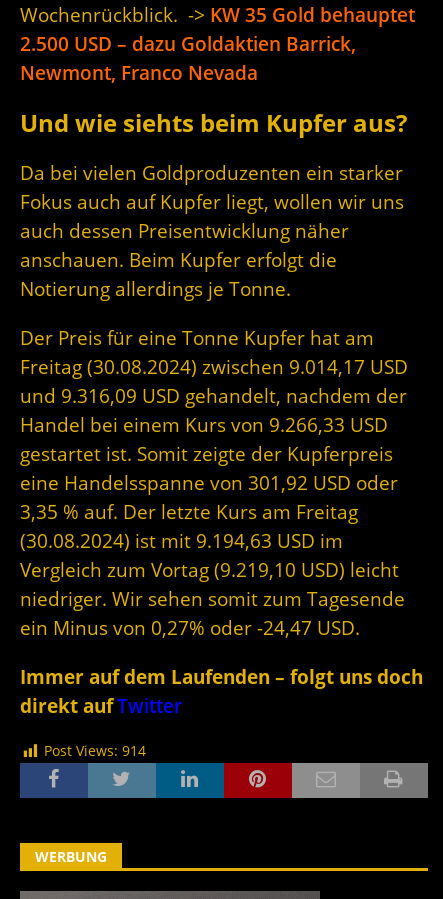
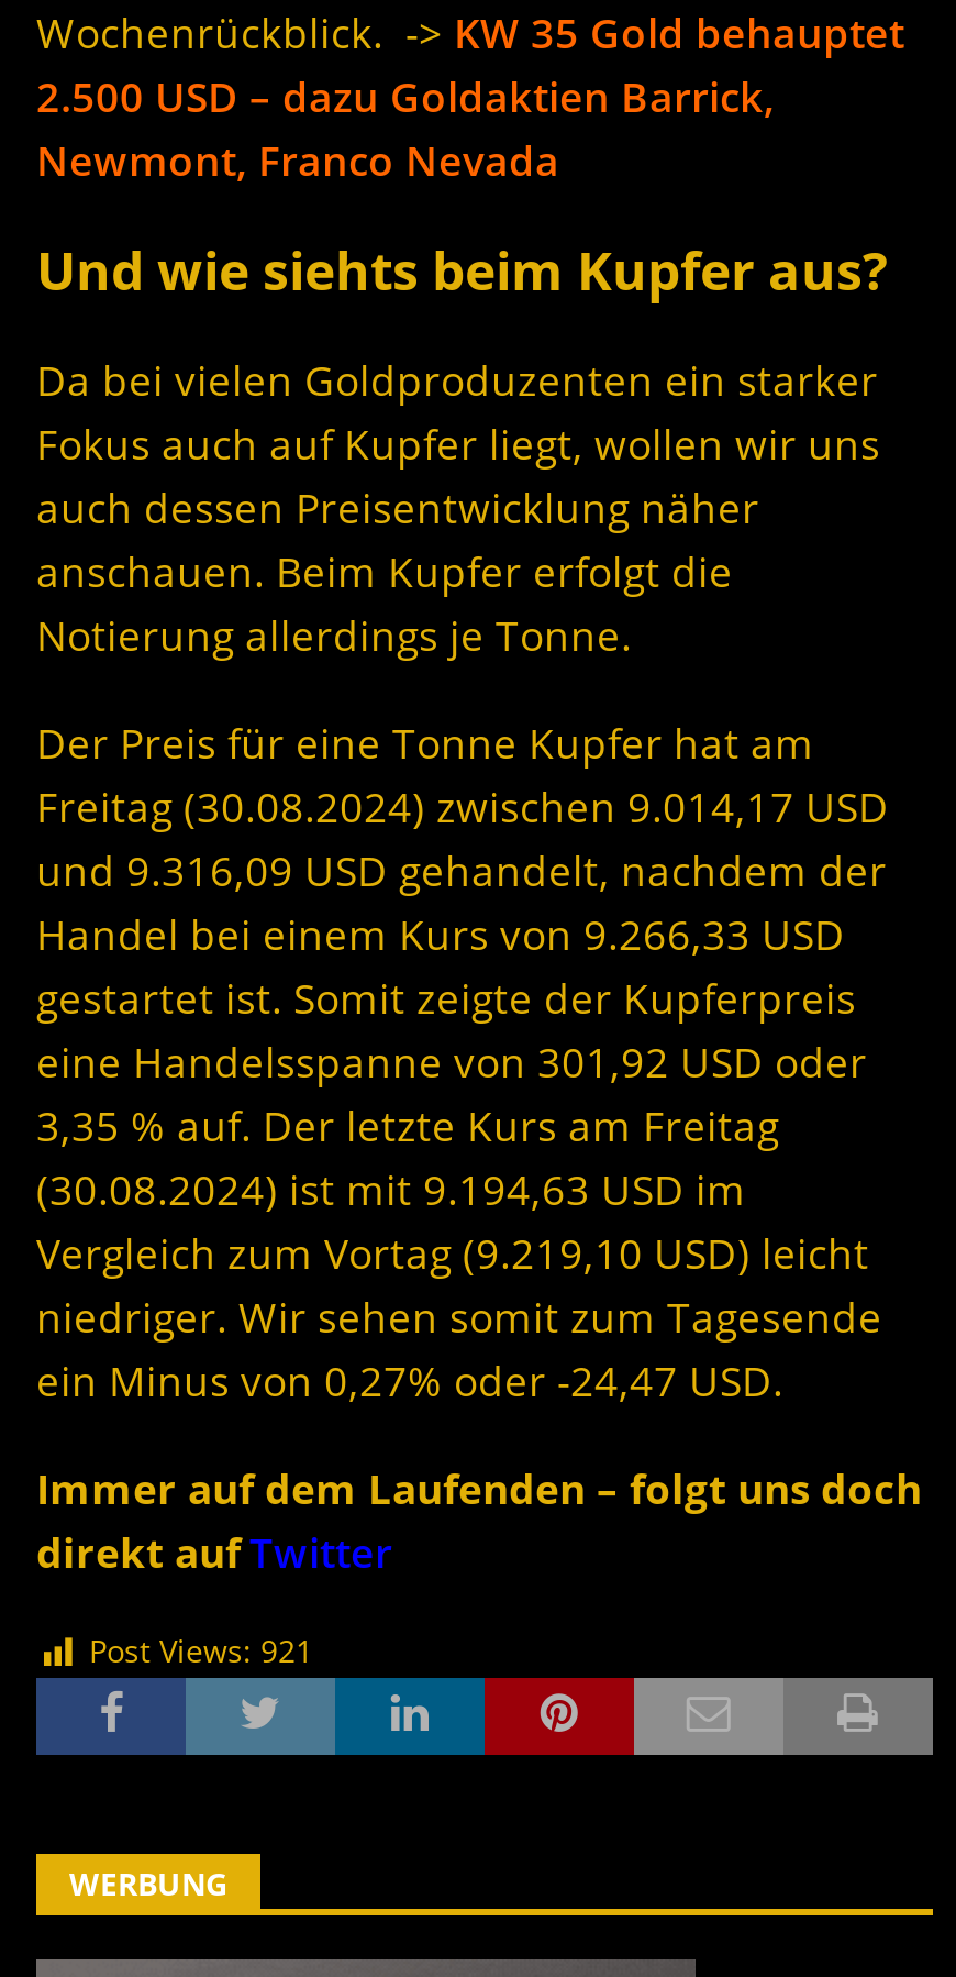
- Post Views: 914
+ Post Views: 921
